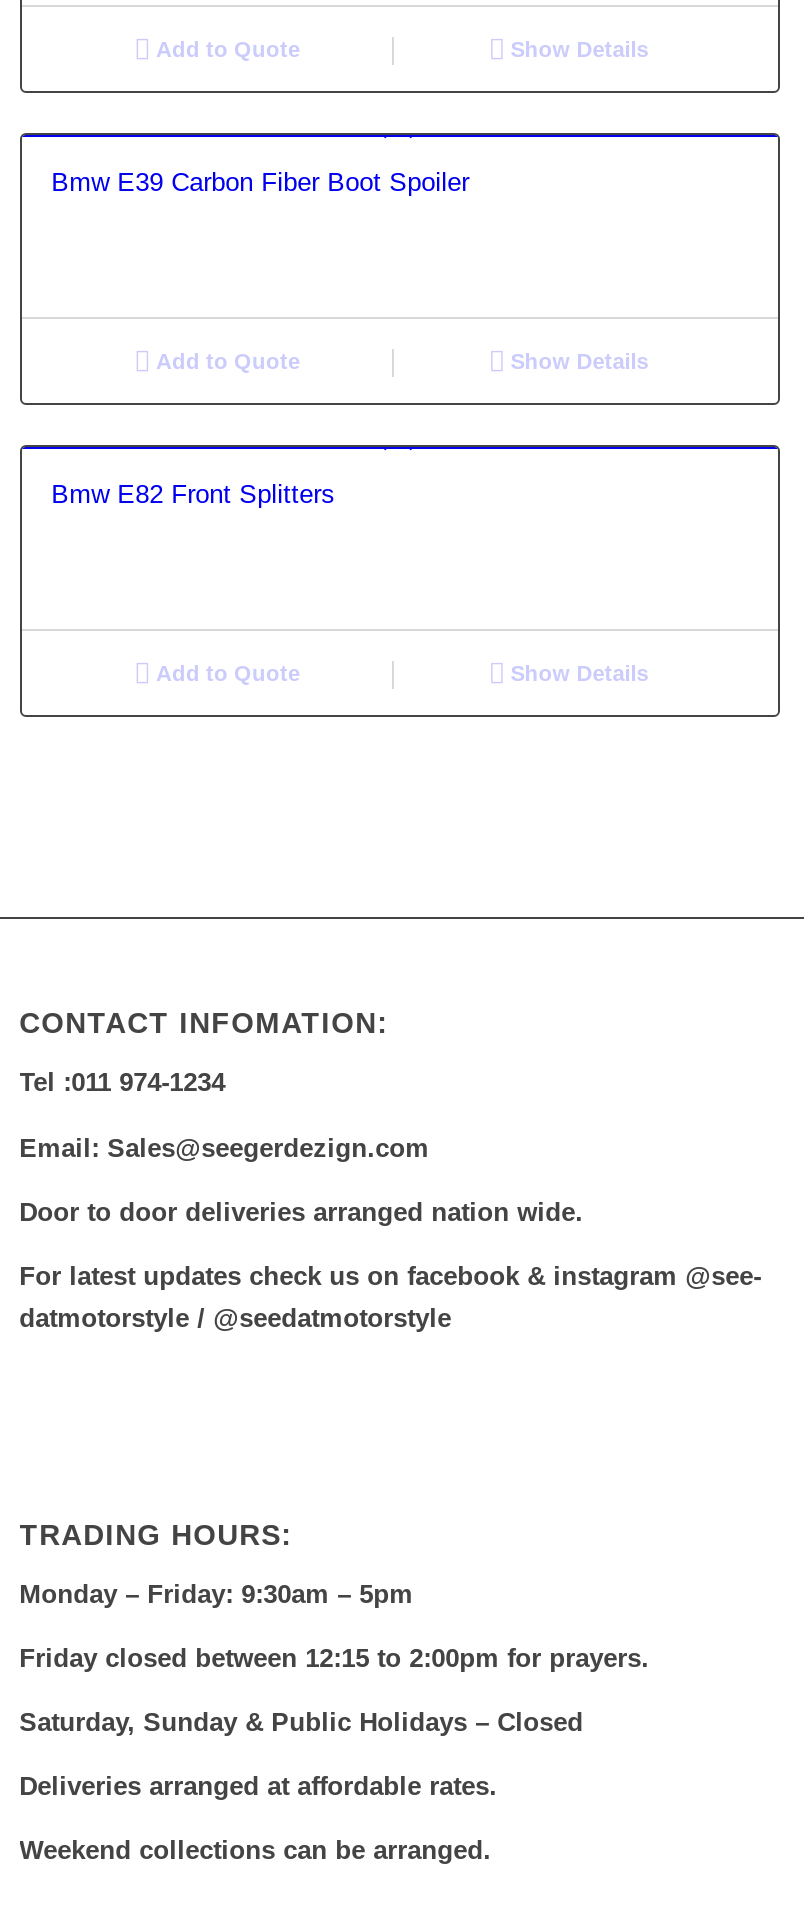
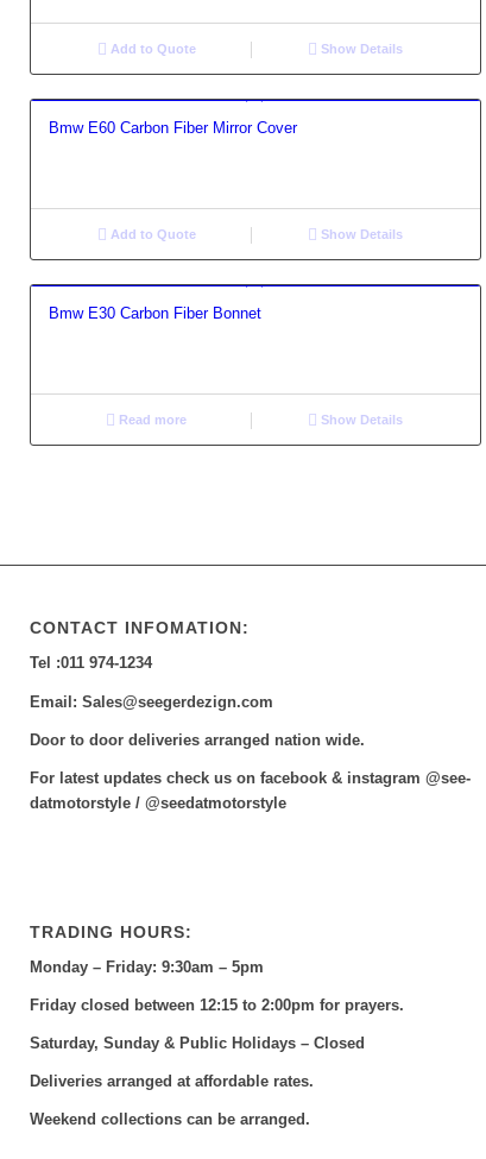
- Bmw E39 Carbon Fiber Boot Spoiler
+ Bmw E60 Carbon Fiber Mirror Cover

- Bmw E82 Front Splitters
+ Bmw E30 Carbon Fiber Bonnet

- Add to Quote
+ Read more
